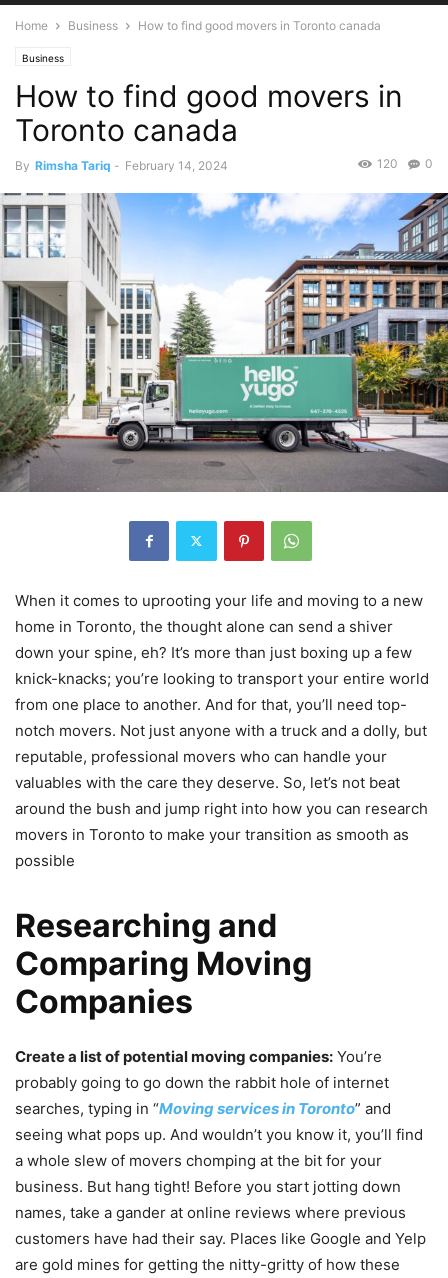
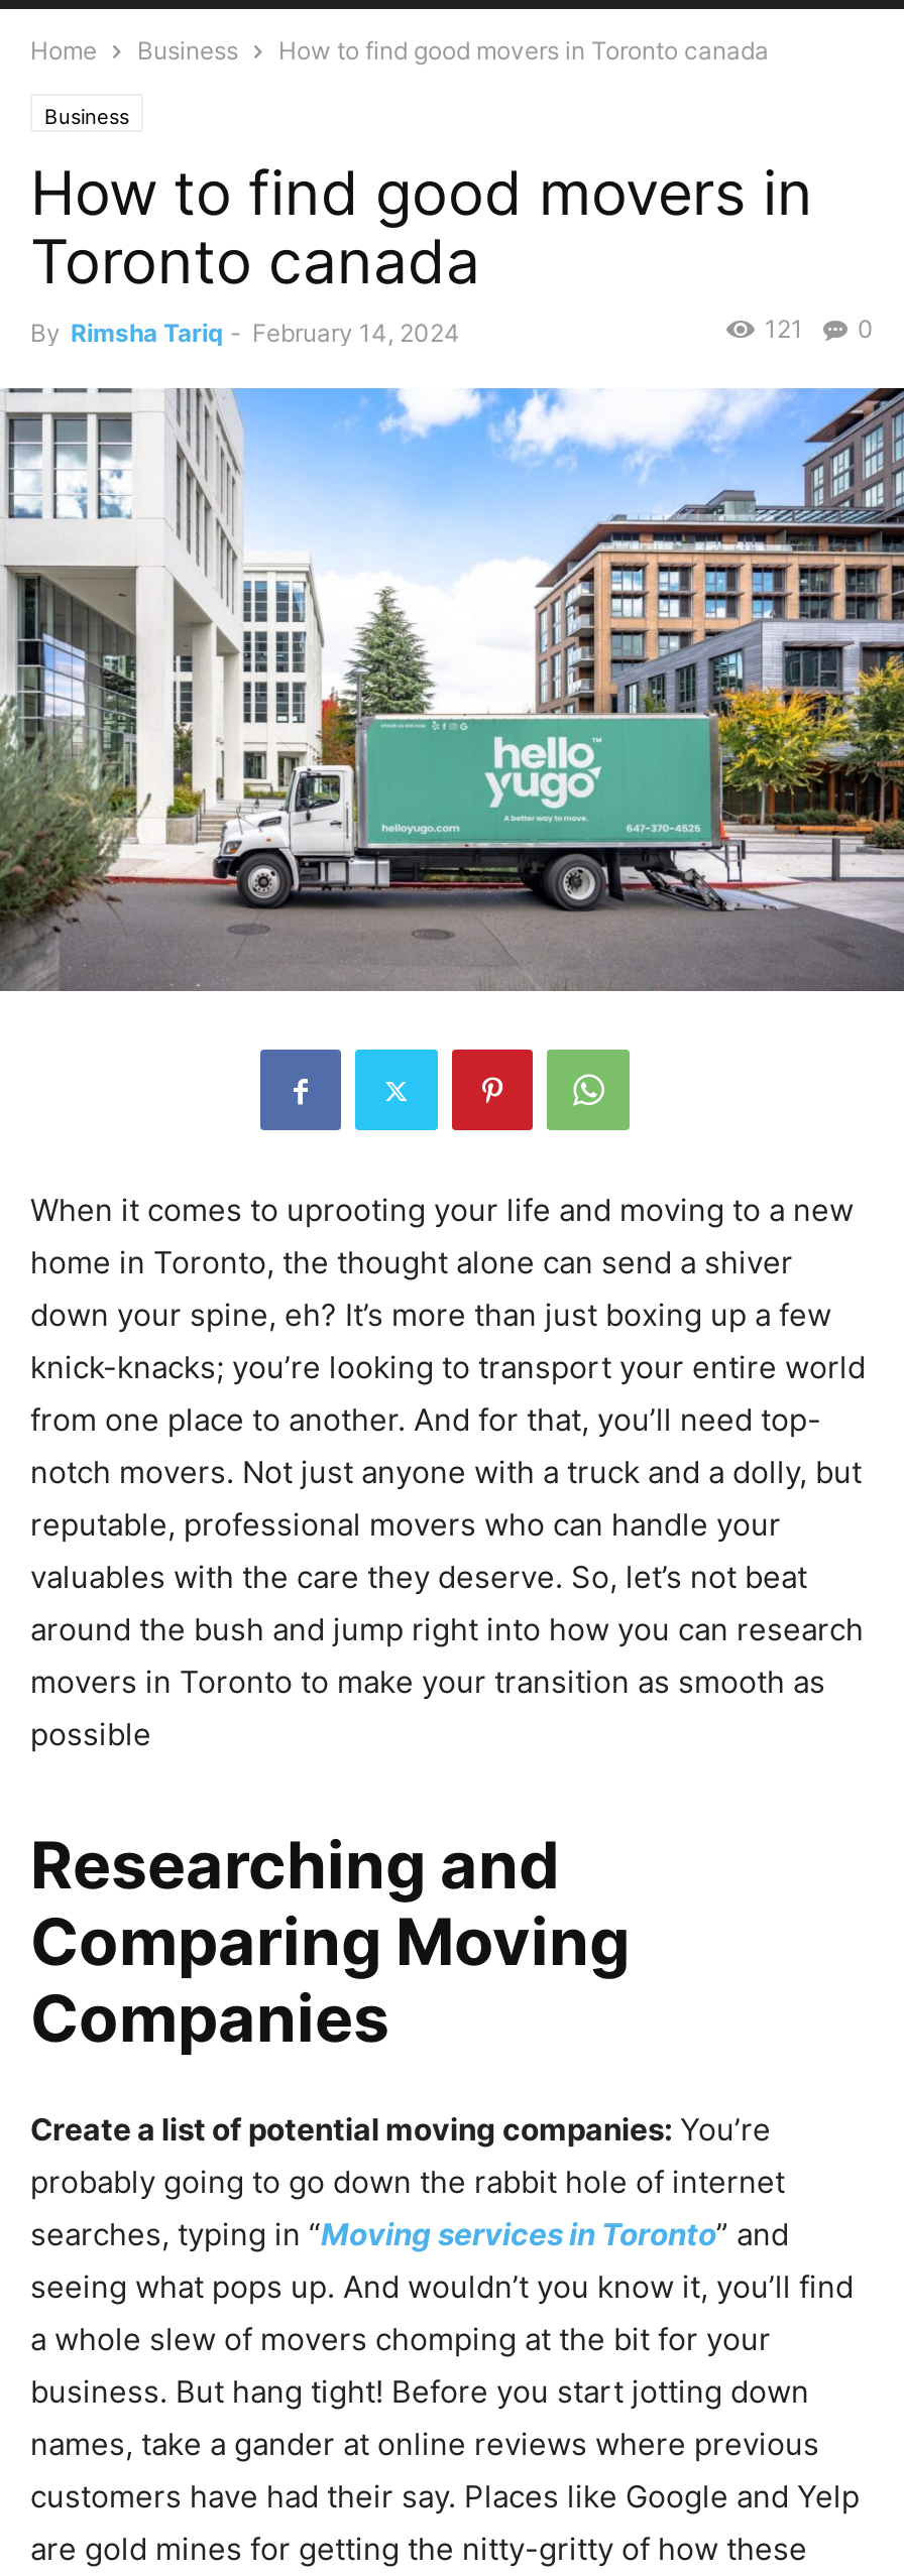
- 120 0
+ 121 0
